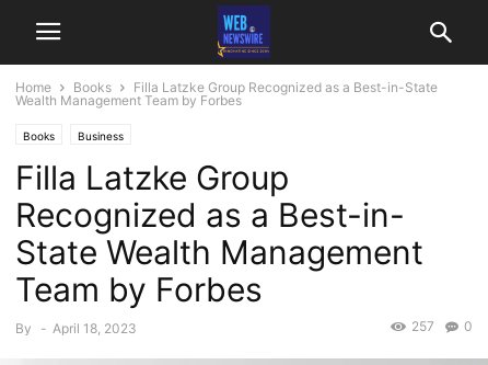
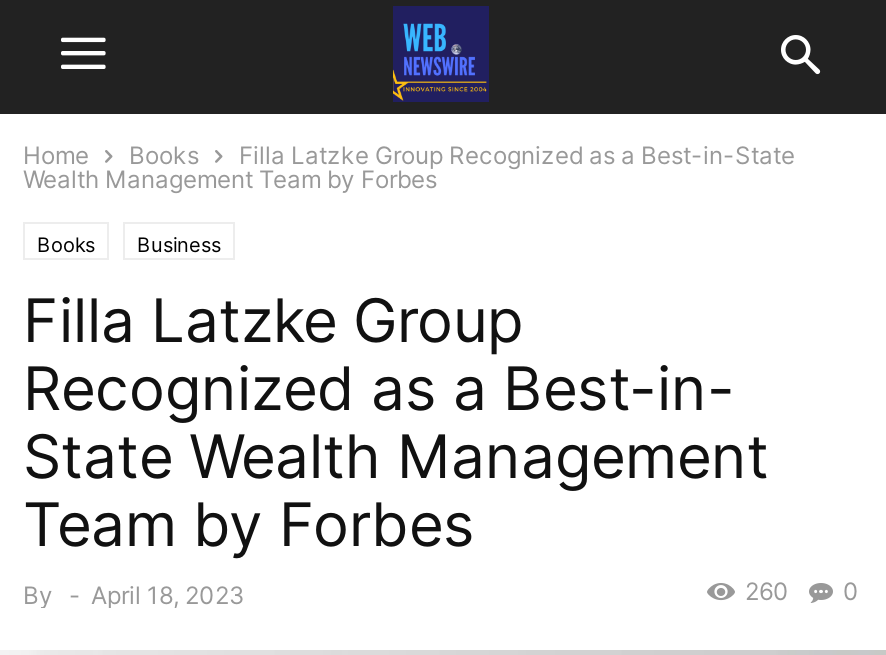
- 257 0
+ 260 0
